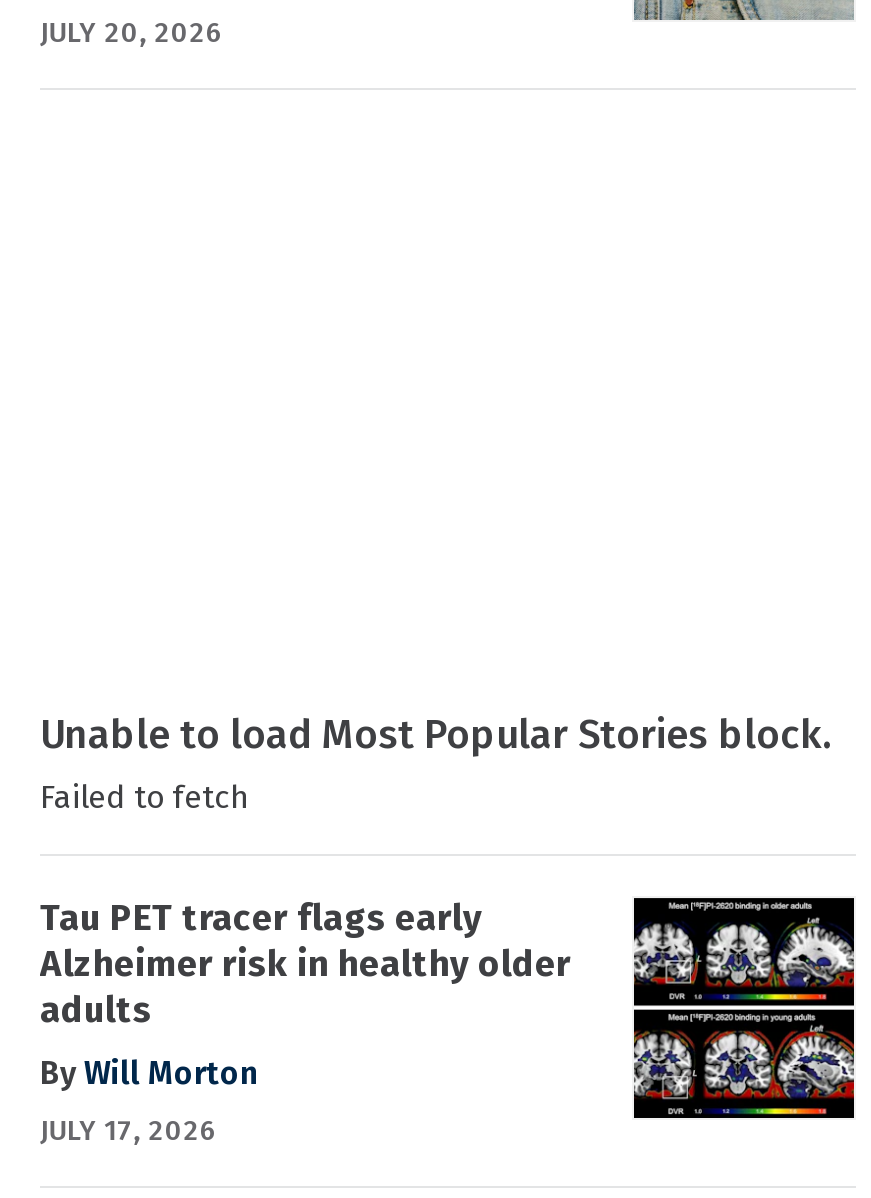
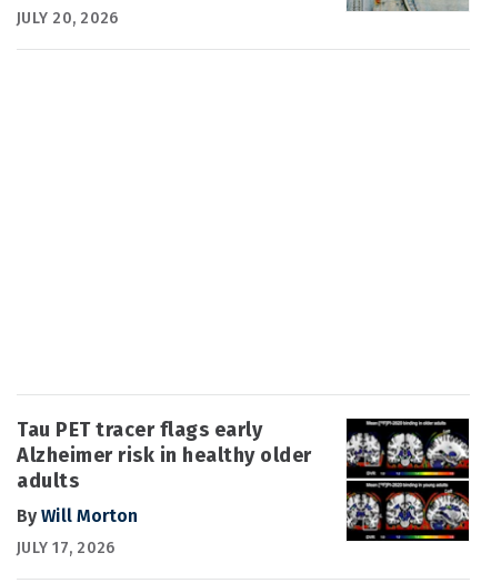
- Unable to load Most Popular Stories block.
- Failed to fetch
